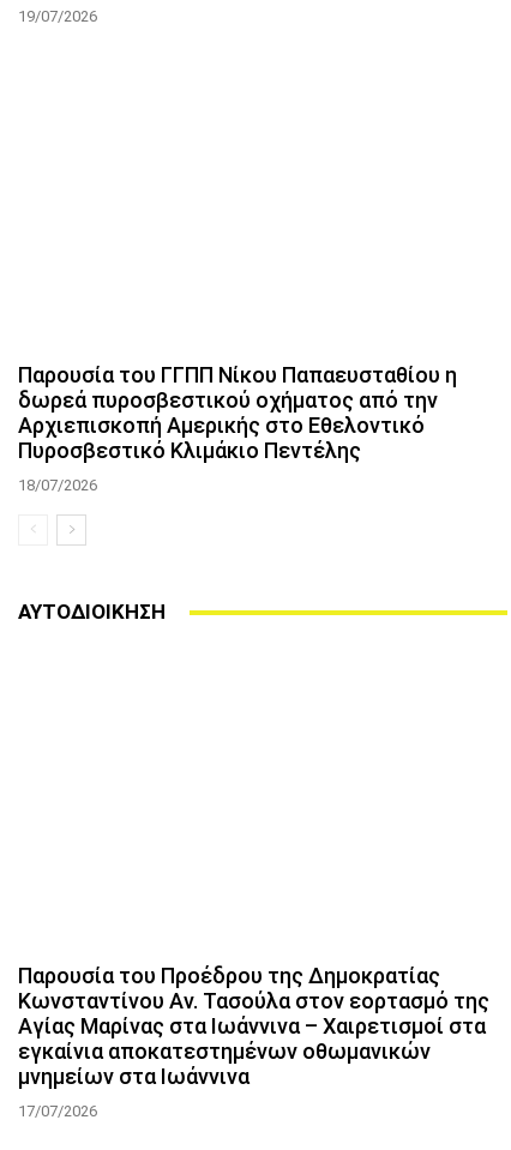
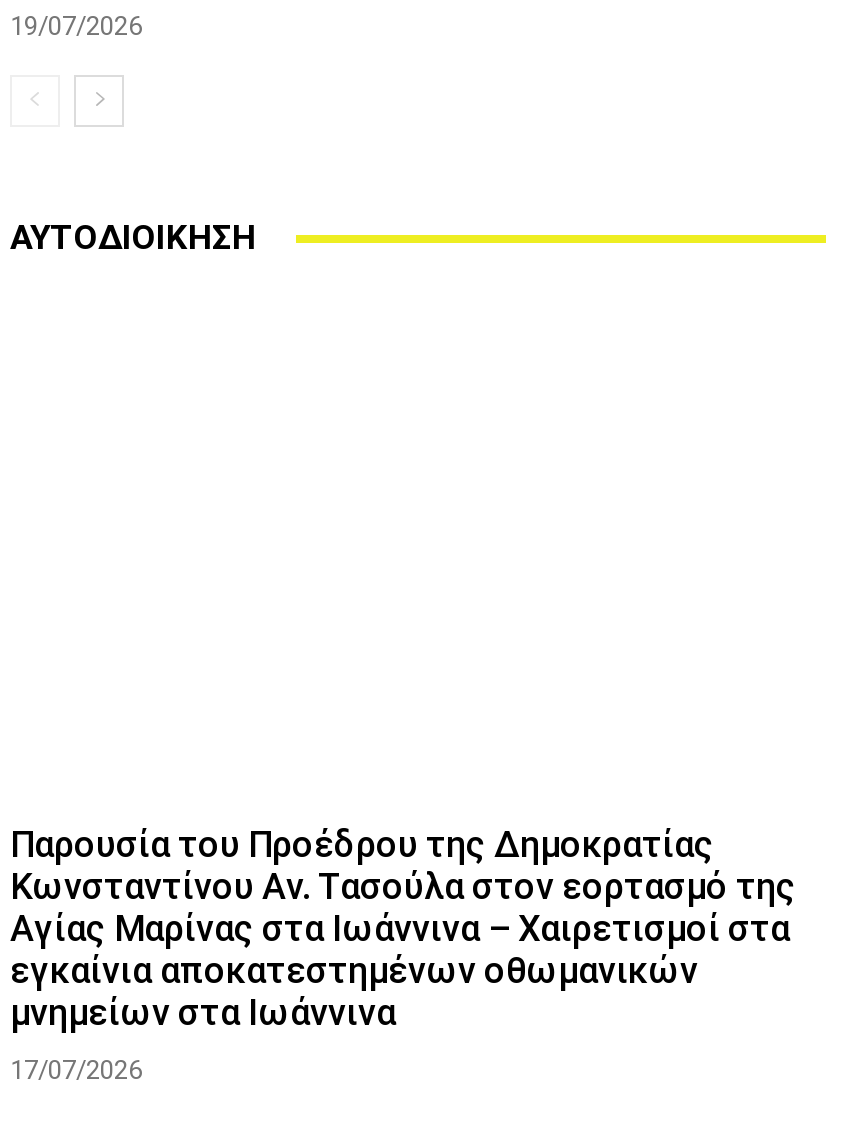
- Παρουσία του ΓΓΠΠ Νίκου Παπαευσταθίου η
- δωρεά πυροσβεστικού οχήματος από την
- Αρχιεπισκοπή Αμερικής στο Εθελοντικό
- Πυροσβεστικό Κλιμάκιο Πεντέλης
- 18/07/2026
